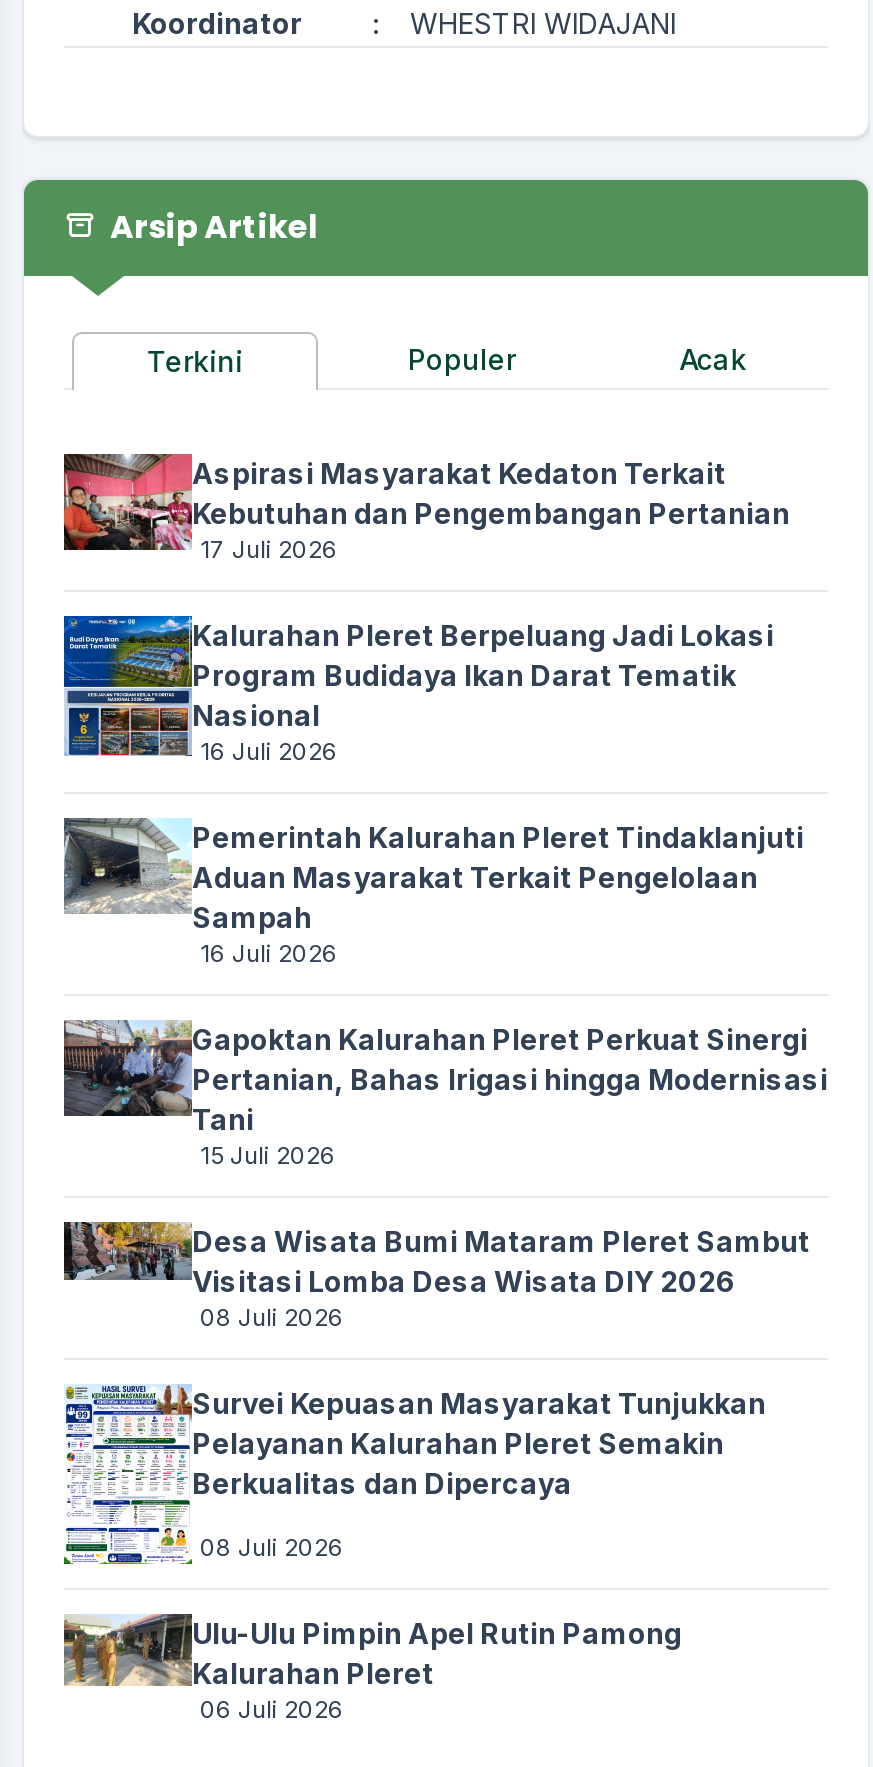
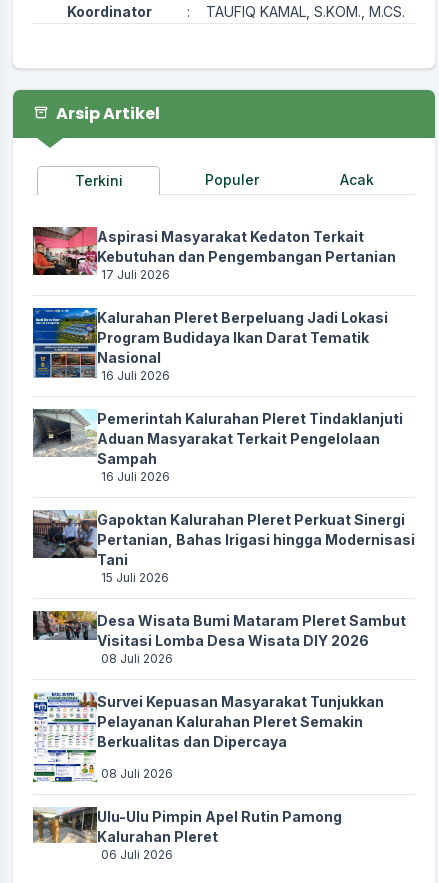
- WHESTRI WIDAJANI
+ TAUFIQ KAMAL, S.KOM., M.CS.
